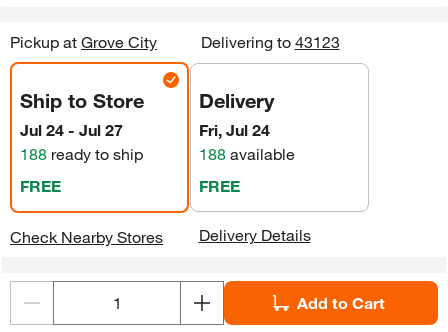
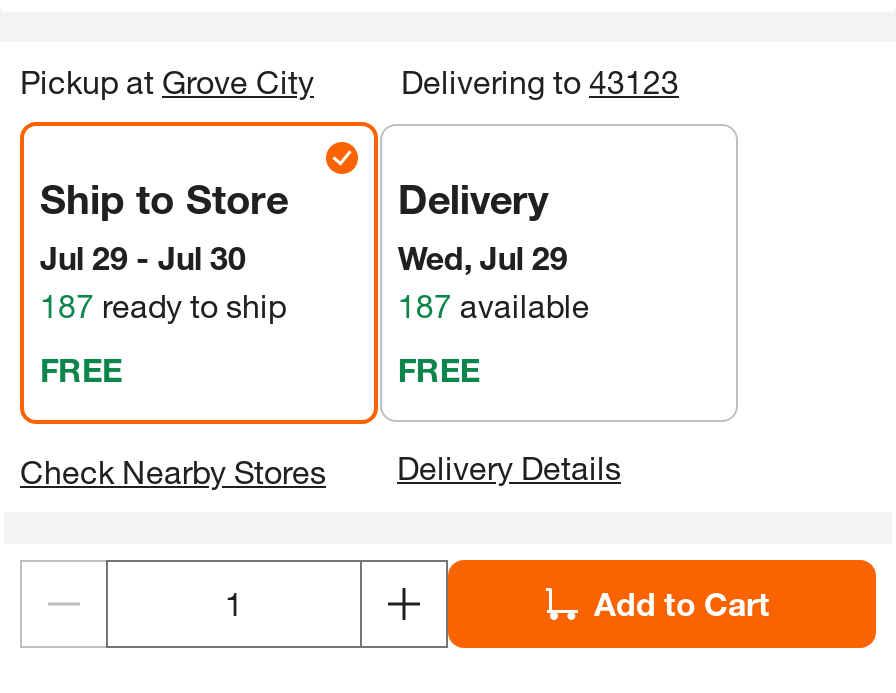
- Jul 24 - Jul 27
+ Jul 29 - Jul 30

- Fri, Jul 24
+ Wed, Jul 29

- 188 ready to ship
+ 187 ready to ship

- 188 available
+ 187 available
